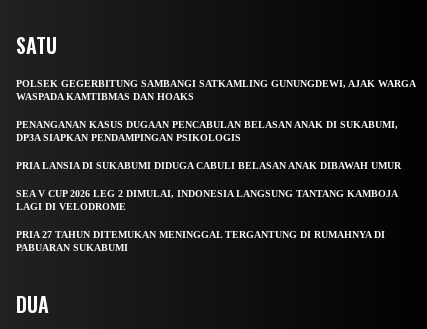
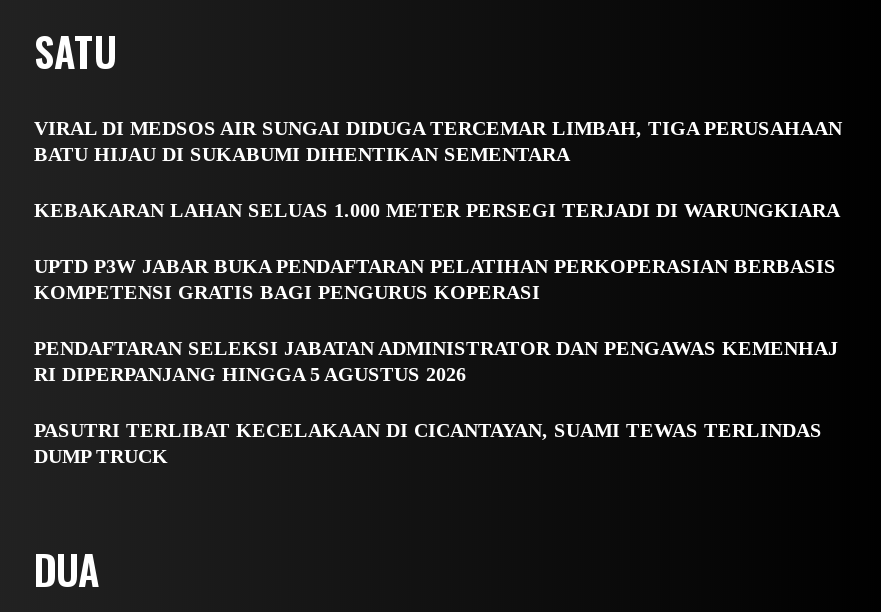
- POLSEK GEGERBITUNG SAMBANGI SATKAMLING GUNUNGDEWI, AJAK WARGA
- WASPADA KAMTIBMAS DAN HOAKS
+ VIRAL DI MEDSOS AIR SUNGAI DIDUGA TERCEMAR LIMBAH, TIGA PERUSAHAAN
+ BATU HIJAU DI SUKABUMI DIHENTIKAN SEMENTARA

- PENANGANAN KASUS DUGAAN PENCABULAN BELASAN ANAK DI SUKABUMI,
- DP3A SIAPKAN PENDAMPINGAN PSIKOLOGIS
+ KEBAKARAN LAHAN SELUAS 1.000 METER PERSEGI TERJADI DI WARUNGKIARA

- PRIA LANSIA DI SUKABUMI DIDUGA CABULI BELASAN ANAK DIBAWAH UMUR
+ UPTD P3W JABAR BUKA PENDAFTARAN PELATIHAN PERKOPERASIAN BERBASIS
+ KOMPETENSI GRATIS BAGI PENGURUS KOPERASI

- SEA V CUP 2026 LEG 2 DIMULAI, INDONESIA LANGSUNG TANTANG KAMBOJA
- LAGI DI VELODROME
+ PENDAFTARAN SELEKSI JABATAN ADMINISTRATOR DAN PENGAWAS KEMENHAJ
+ RI DIPERPANJANG HINGGA 5 AGUSTUS 2026

- PRIA 27 TAHUN DITEMUKAN MENINGGAL TERGANTUNG DI RUMAHNYA DI
- PABUARAN SUKABUMI
+ PASUTRI TERLIBAT KECELAKAAN DI CICANTAYAN, SUAMI TEWAS TERLINDAS
+ DUMP TRUCK
